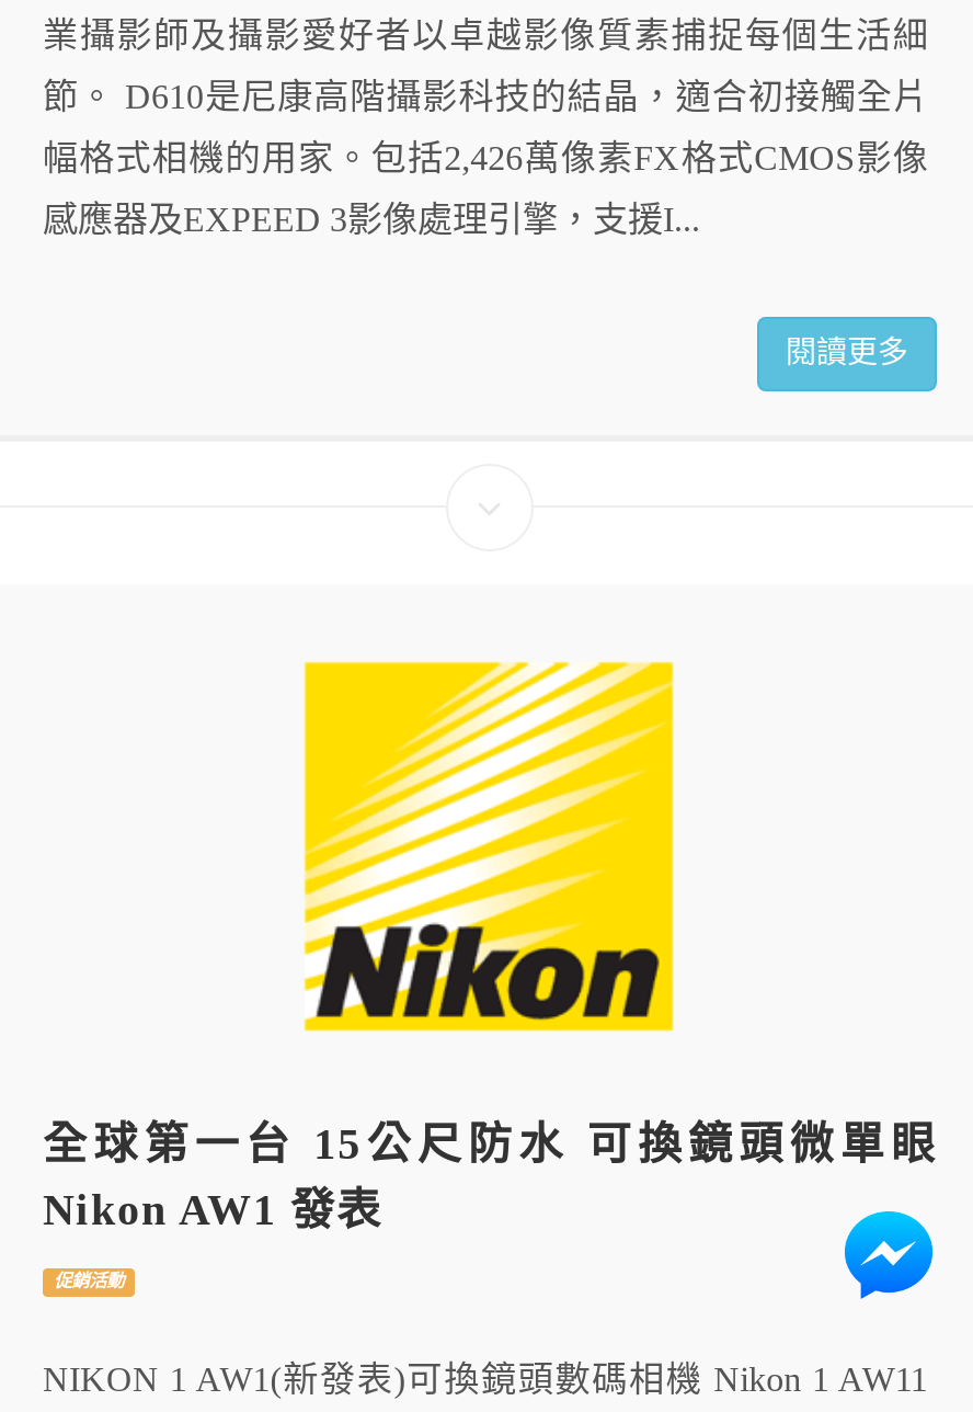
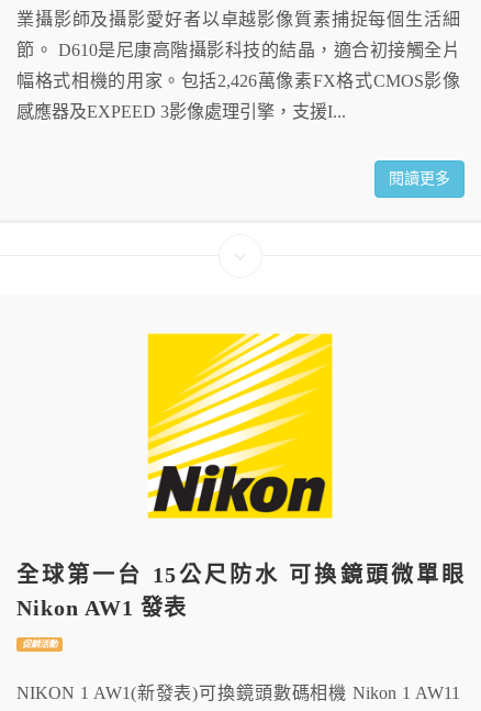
- [image]
